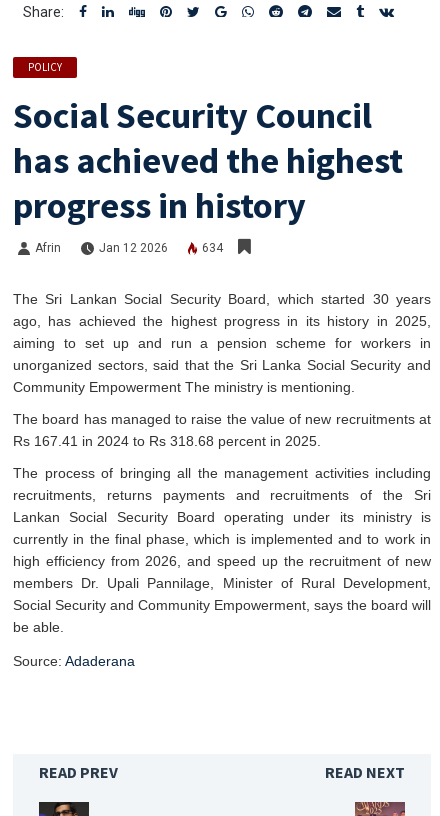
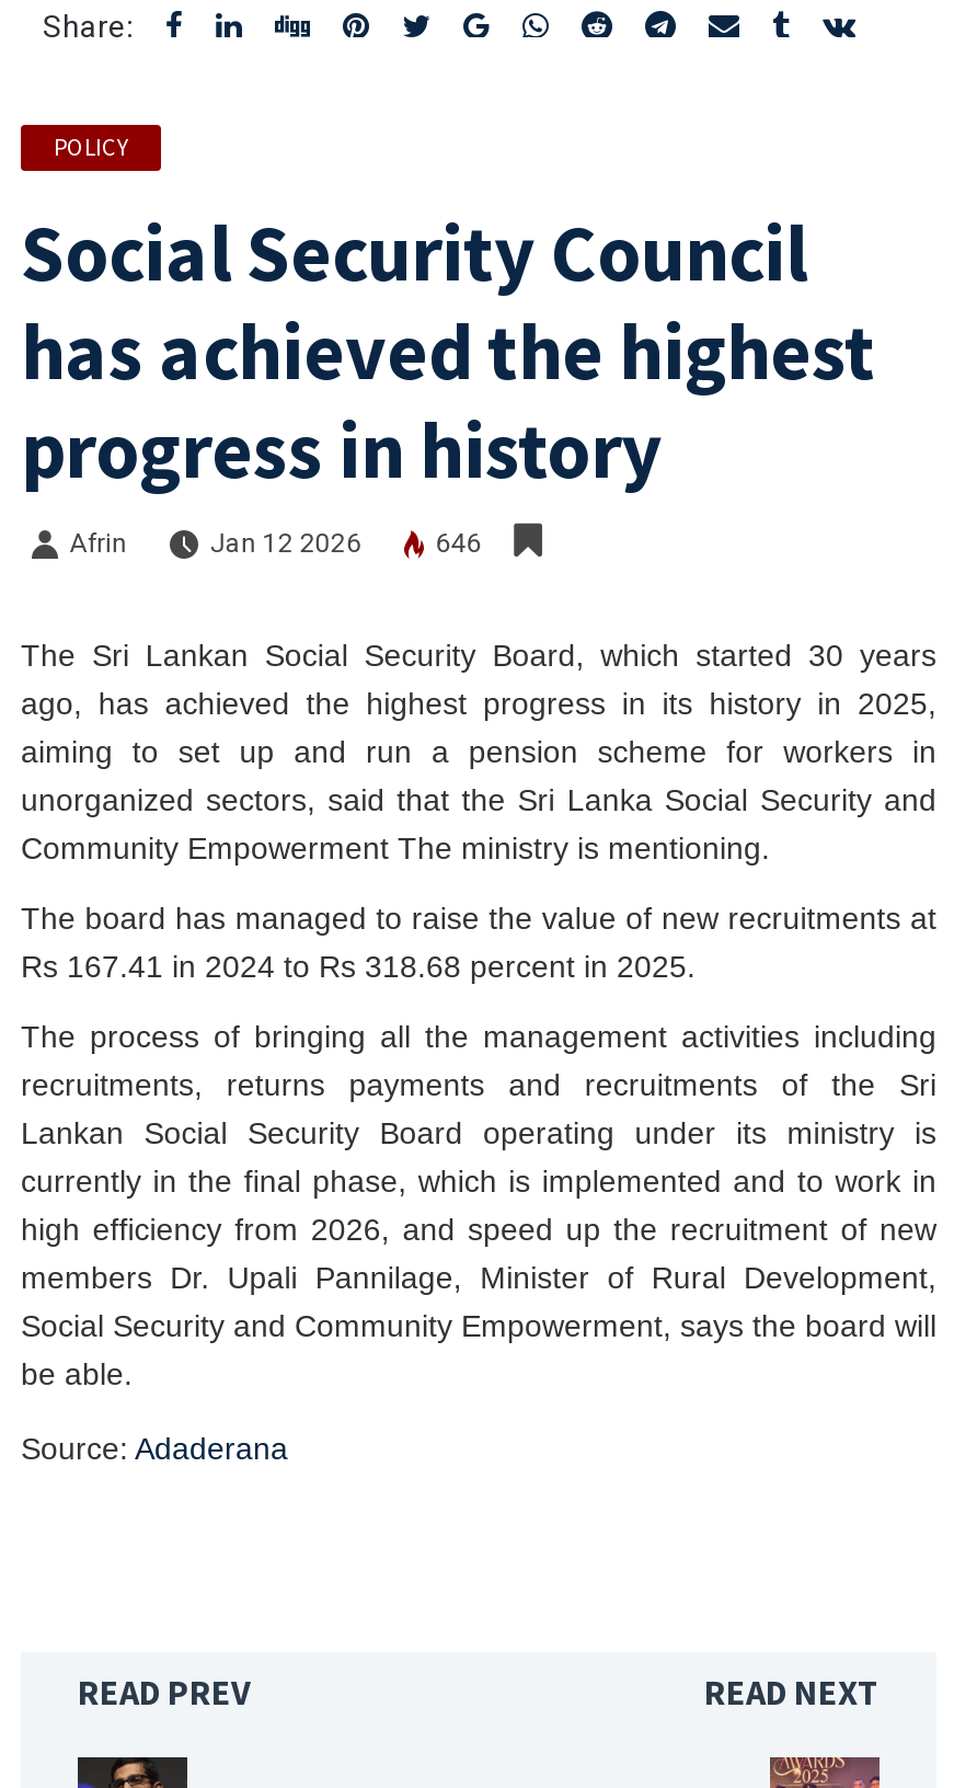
- 634
+ 646
